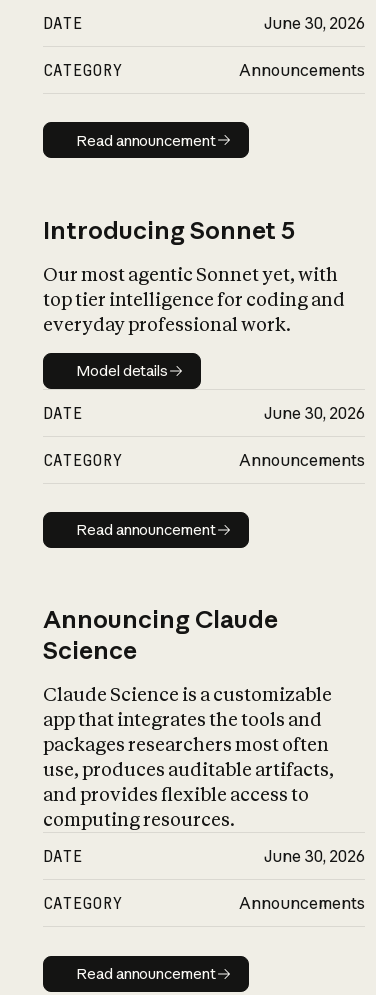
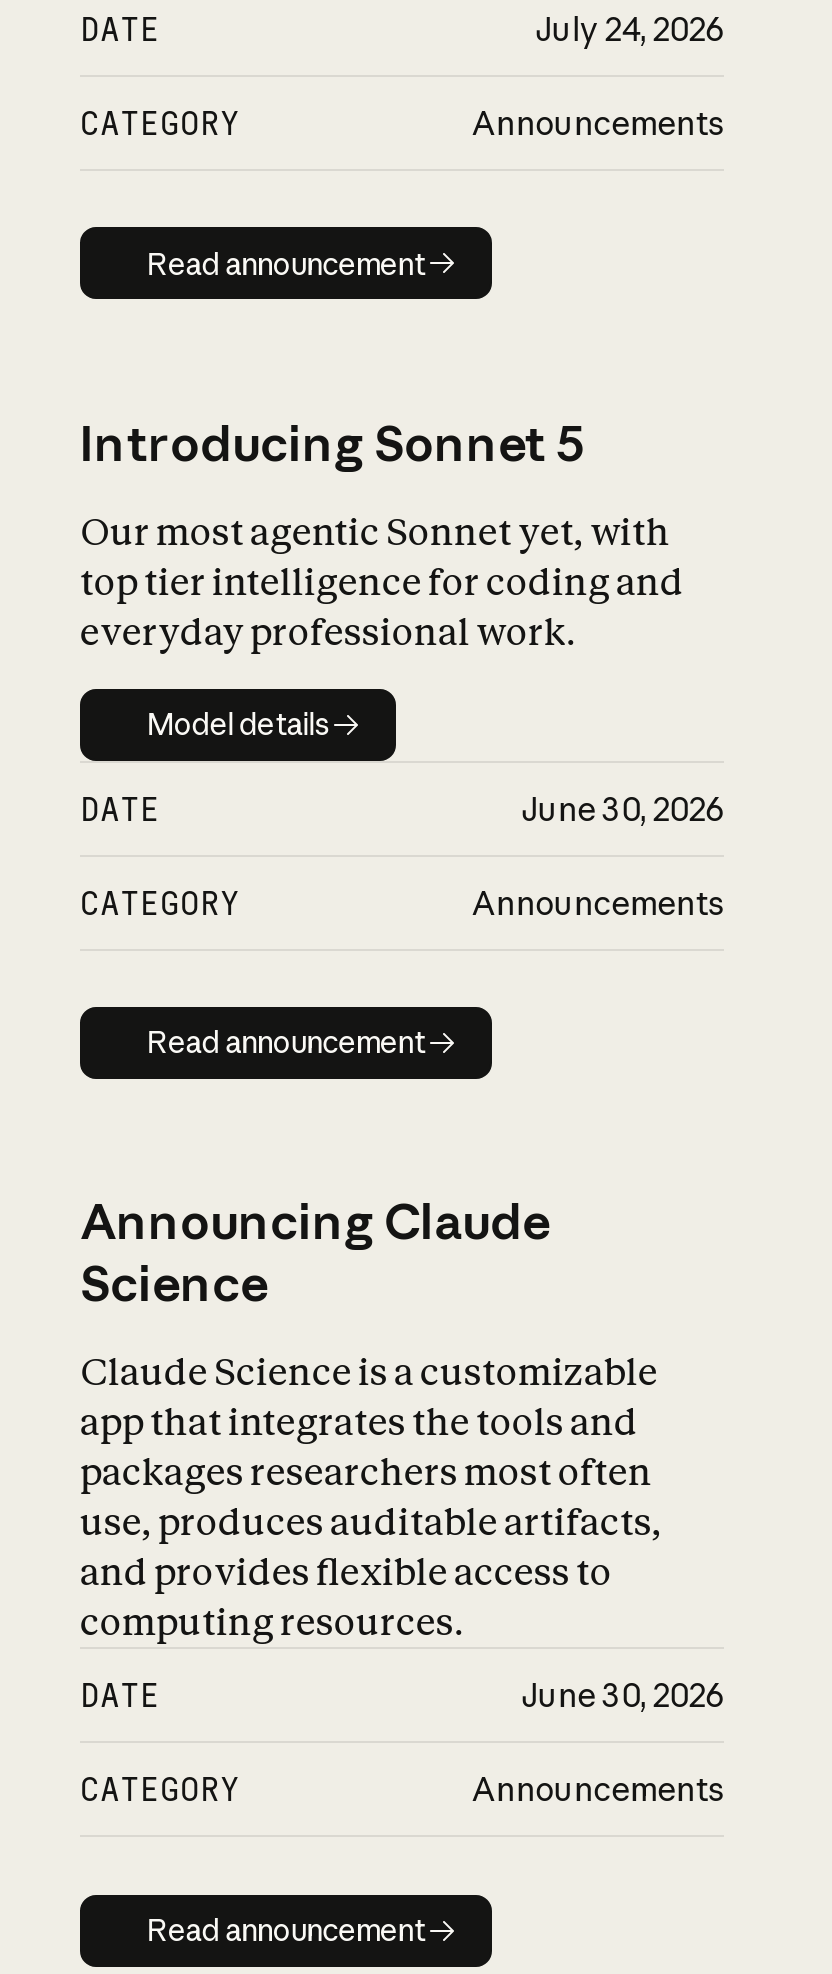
- June 30, 2026
+ July 24, 2026
